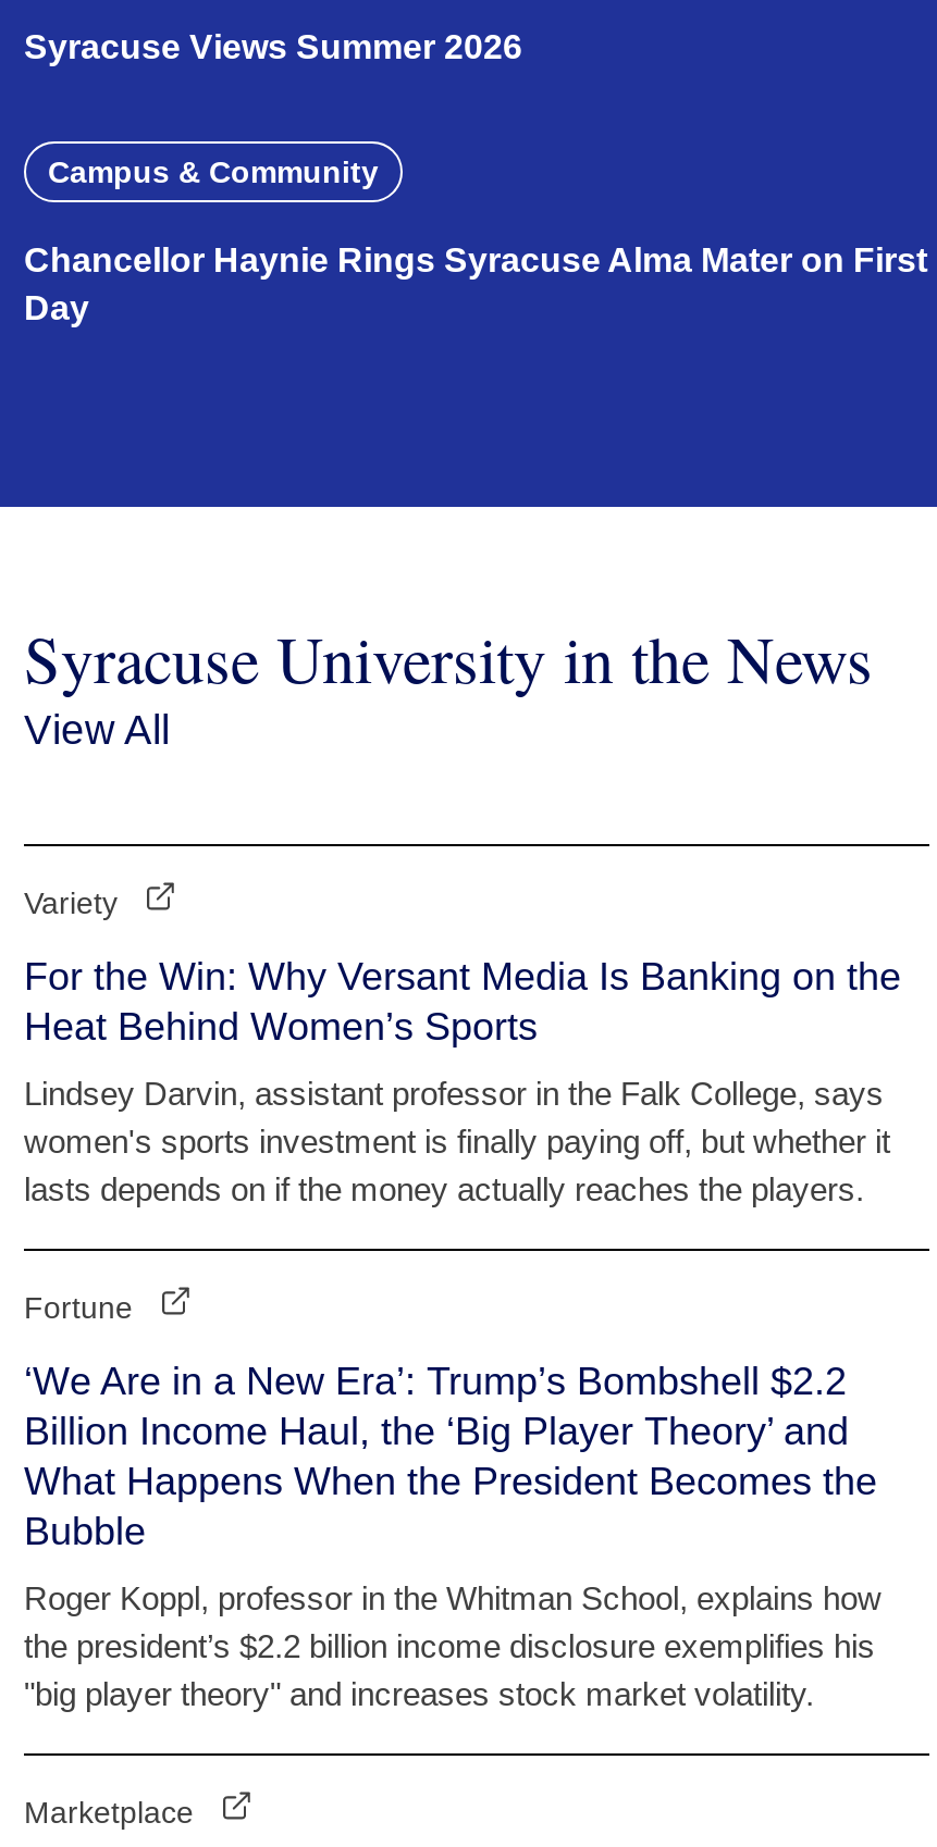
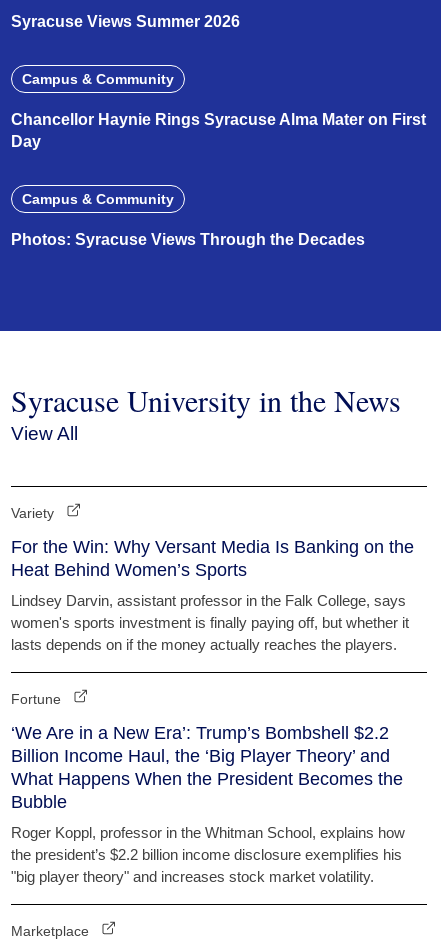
+ Campus & Community
+ Photos: Syracuse Views Through the Decades
